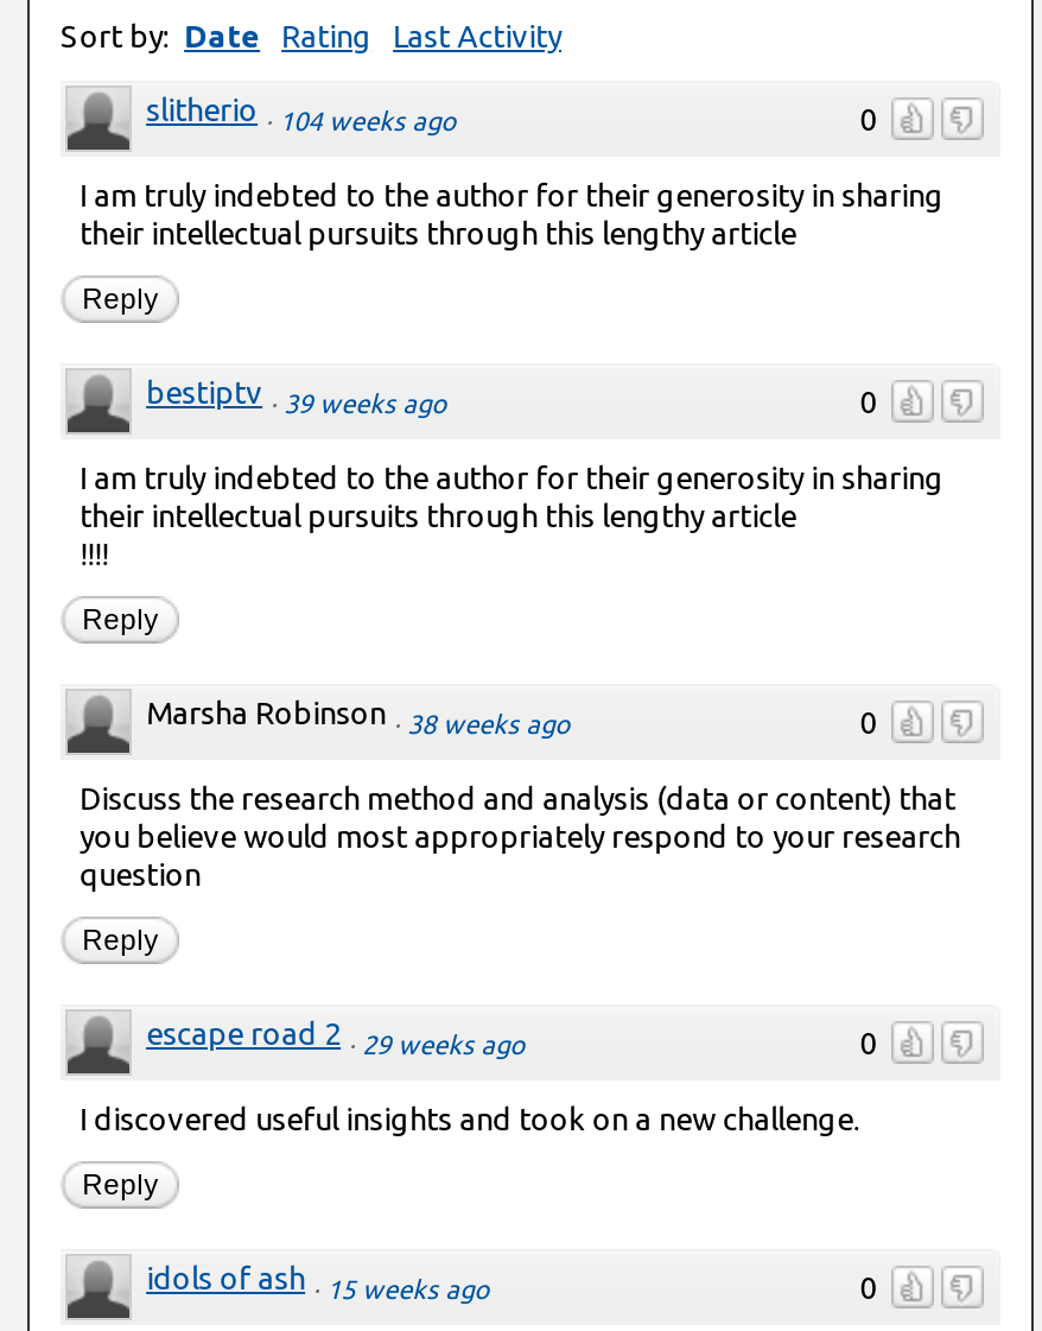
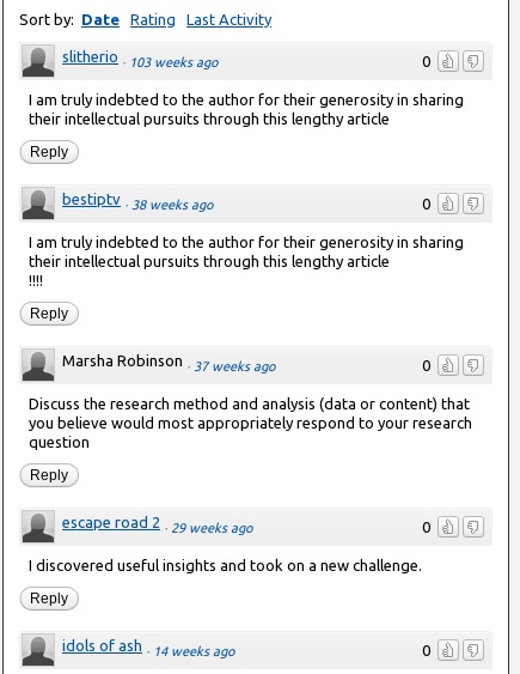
- slitherio · 104 weeks ago
+ slitherio · 103 weeks ago

- bestiptv · 39 weeks ago
+ bestiptv · 38 weeks ago

- Marsha Robinson · 38 weeks ago
+ Marsha Robinson · 37 weeks ago

- idols of ash · 15 weeks ago
+ idols of ash · 14 weeks ago
